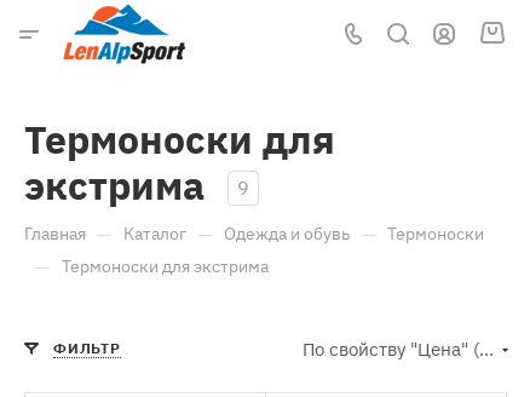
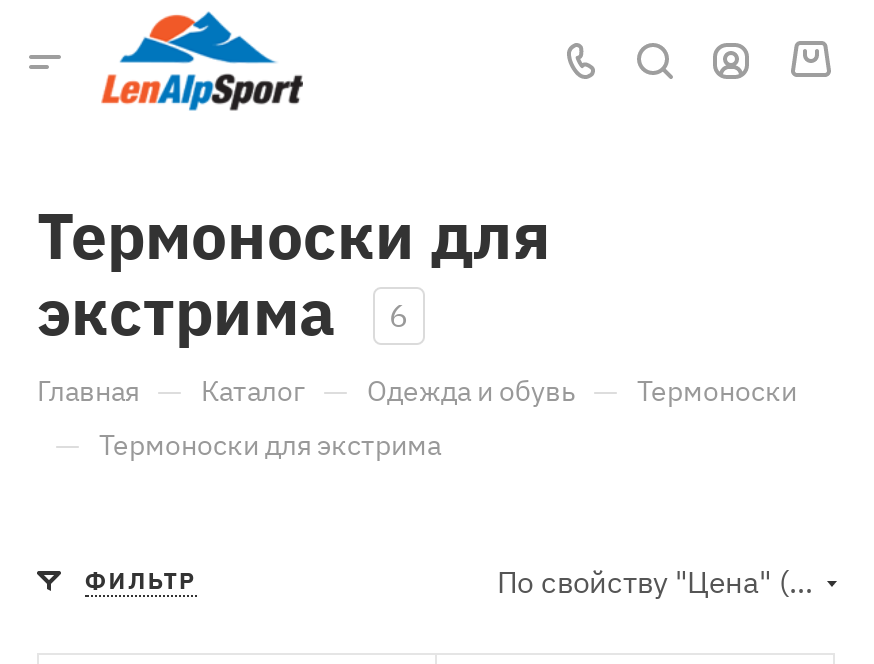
- экстрима 9
+ экстрима 6
